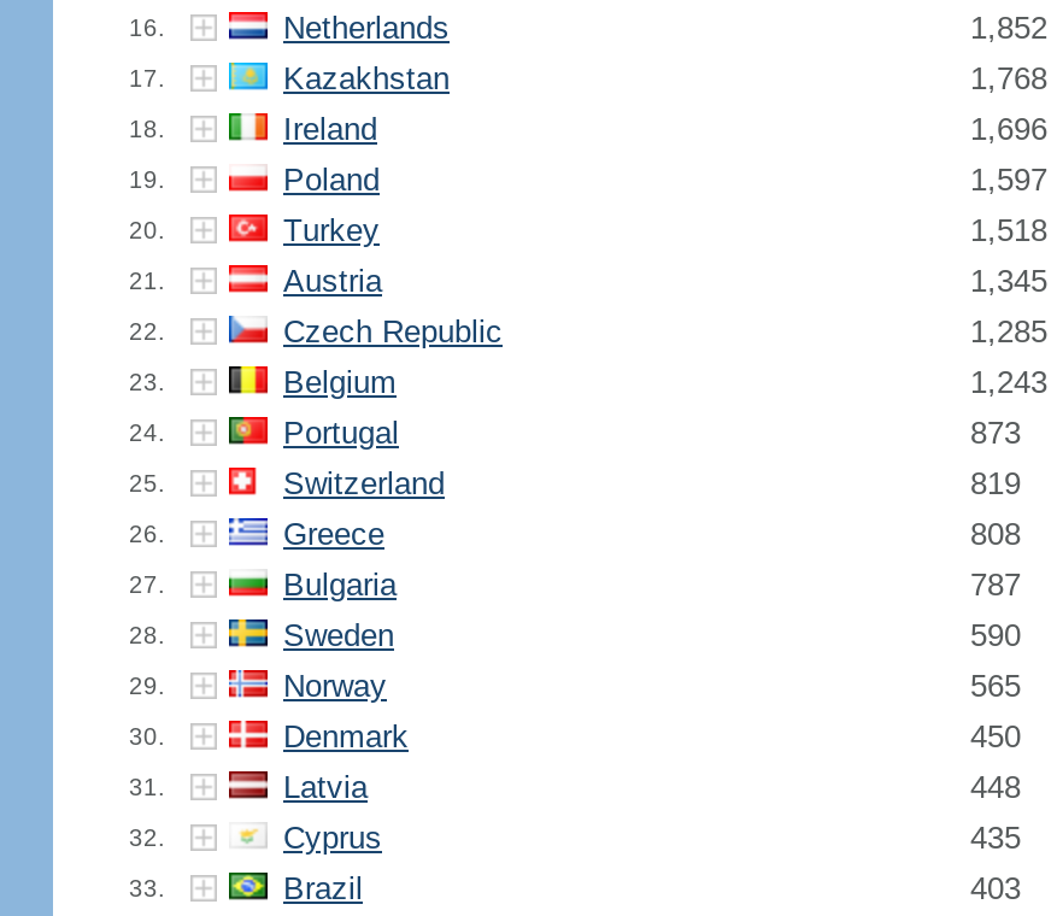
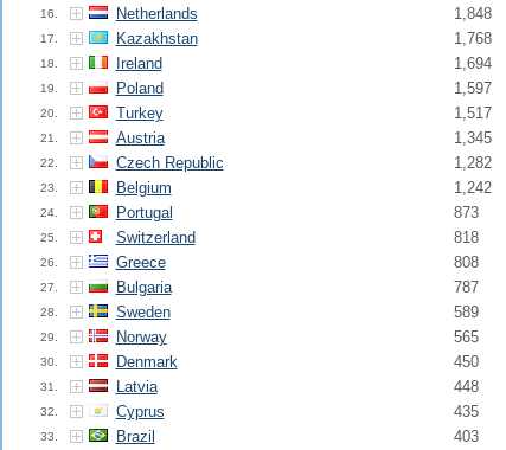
- 1,852
+ 1,848

- 1,696
+ 1,694

- 1,518
+ 1,517

- 1,285
+ 1,282

- 1,243
+ 1,242

- 819
+ 818

- 590
+ 589
